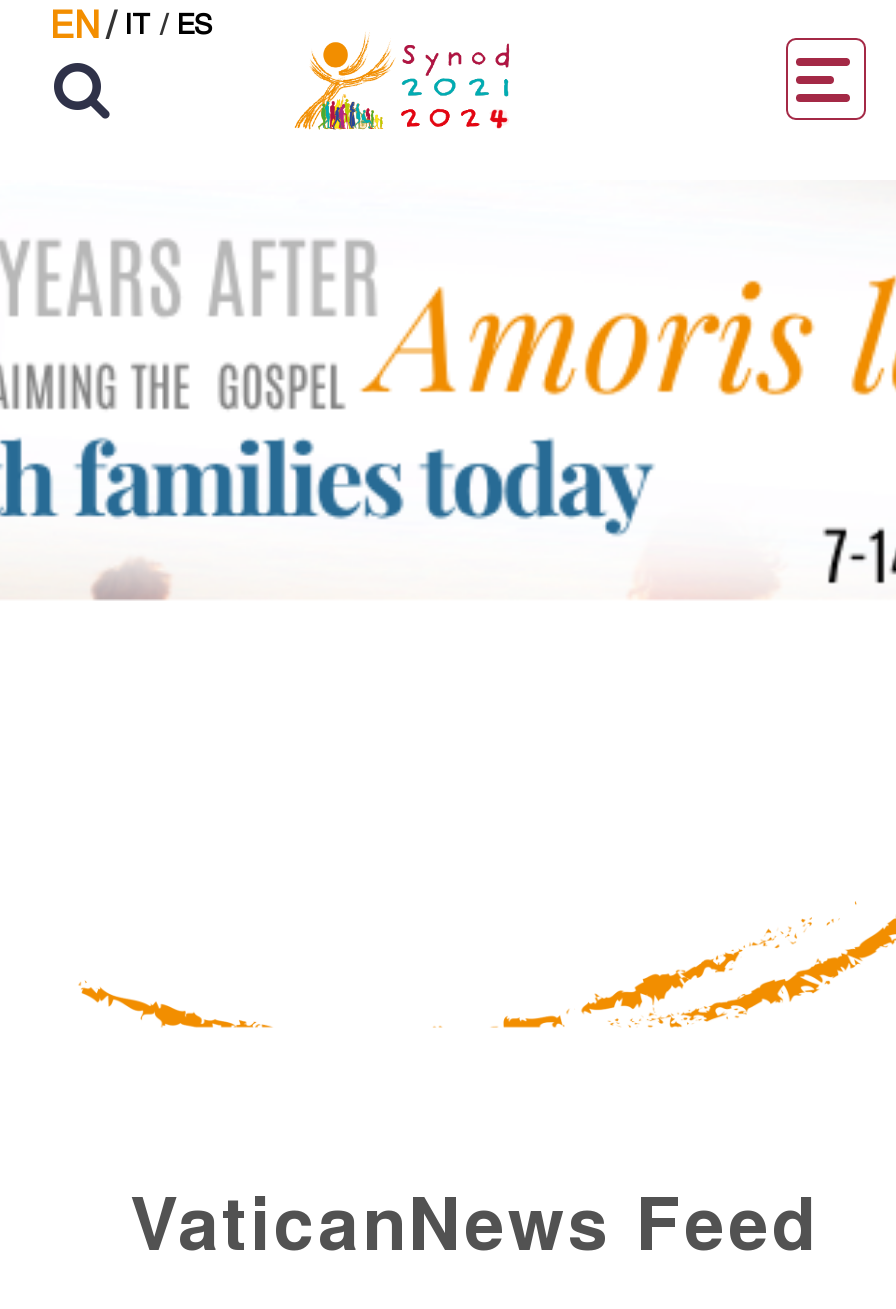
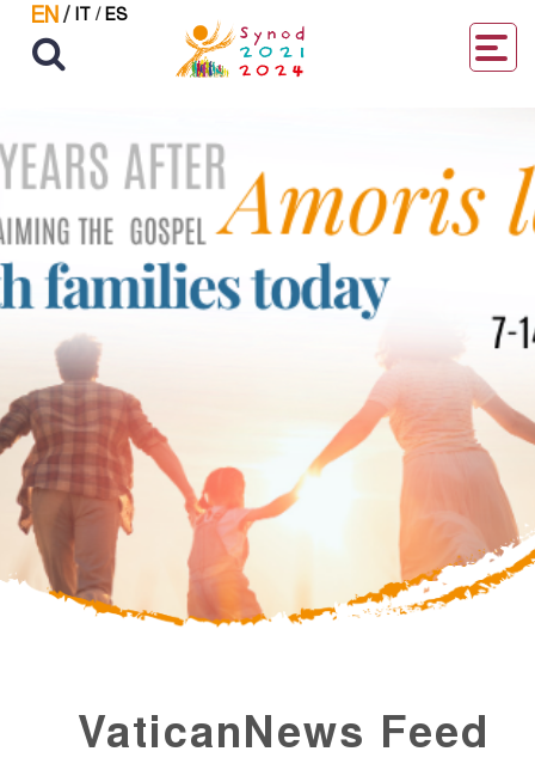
+ [image]
